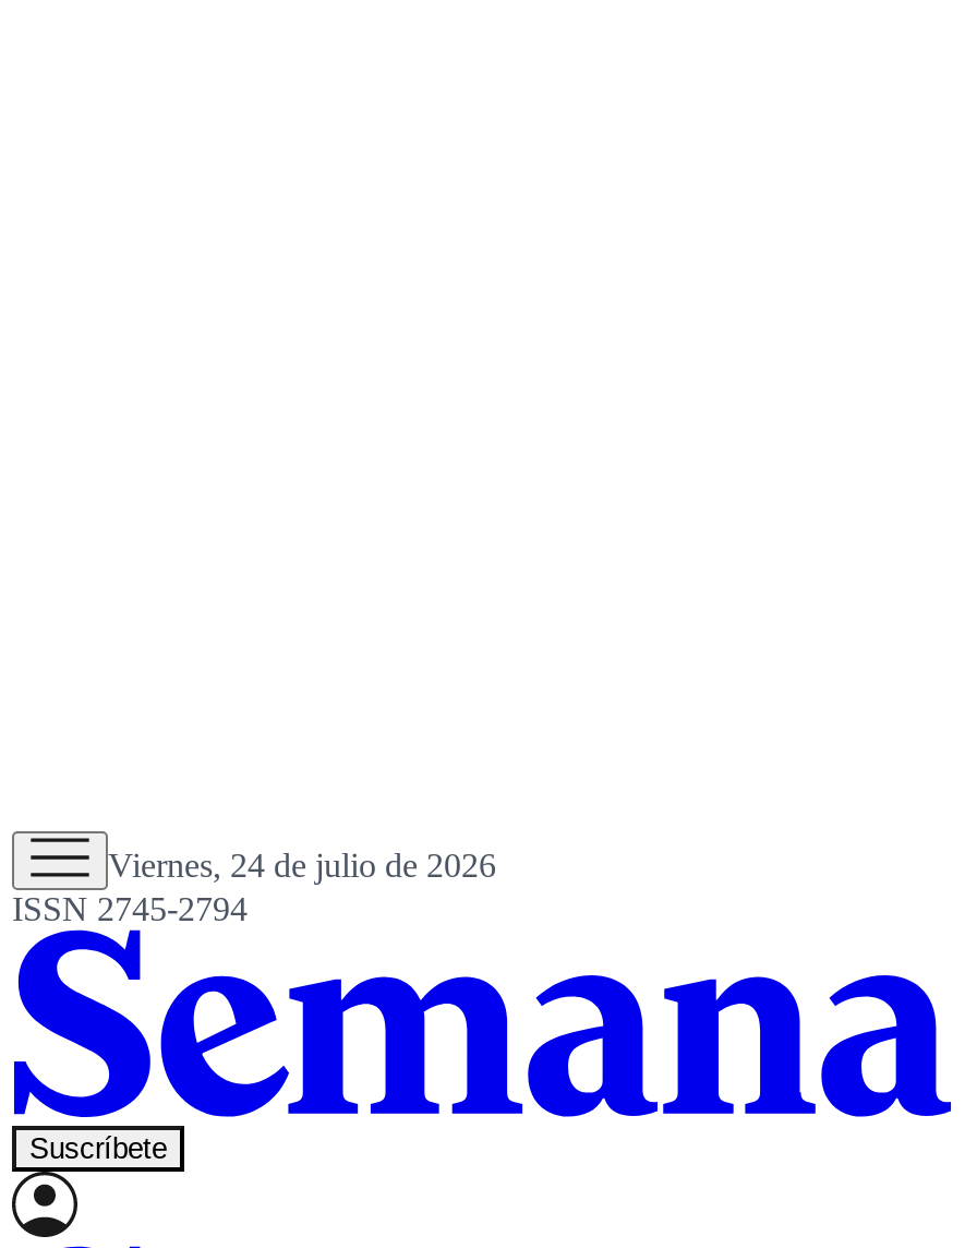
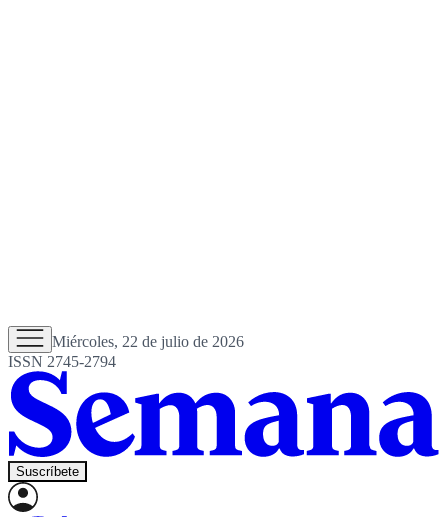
- Viernes, 24 de julio de 2026
+ Miércoles, 22 de julio de 2026
